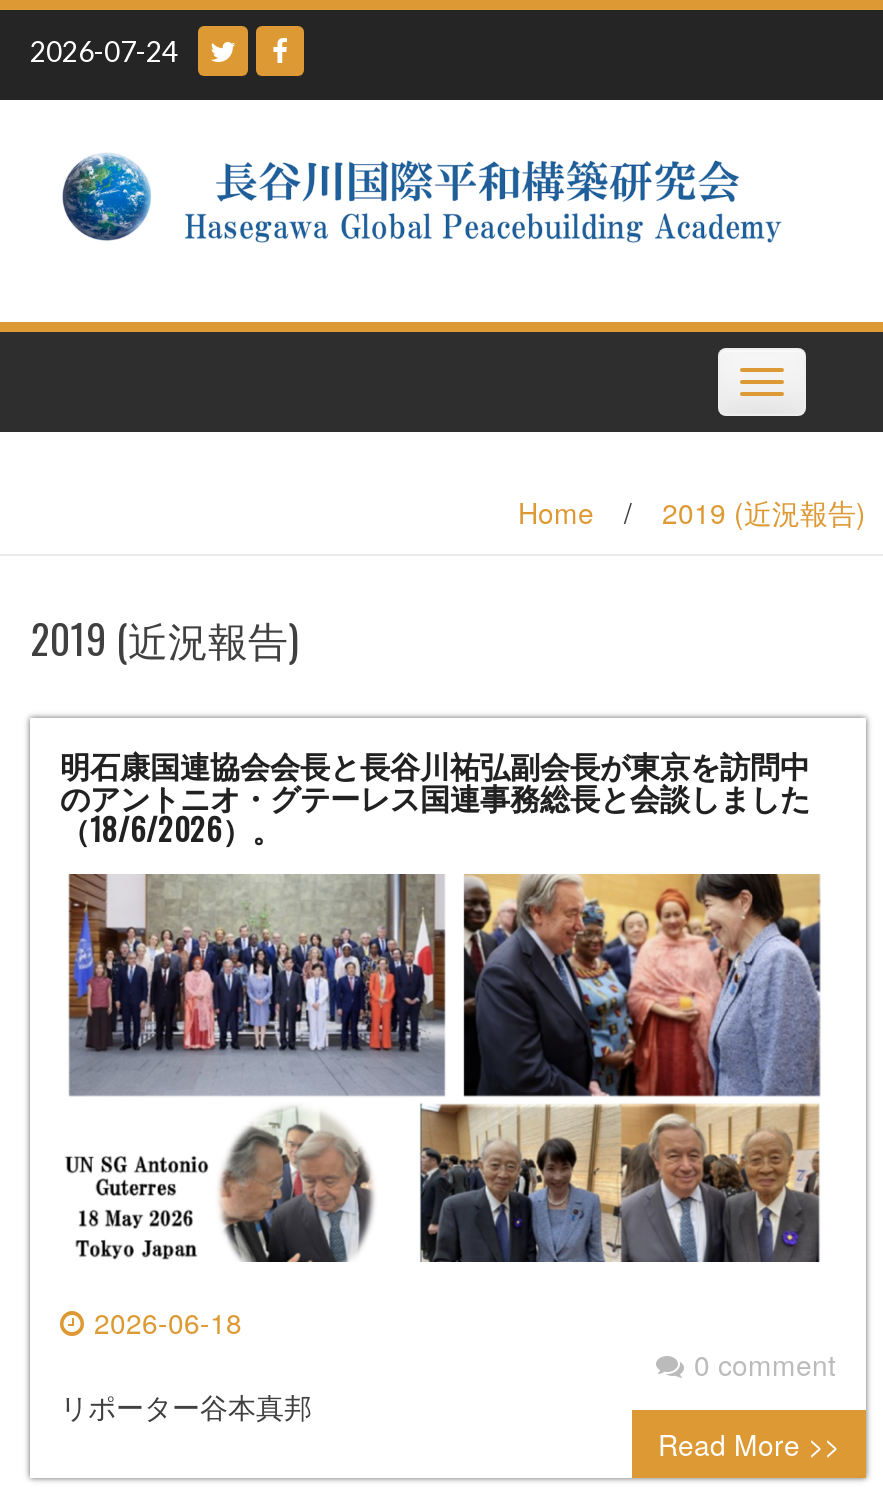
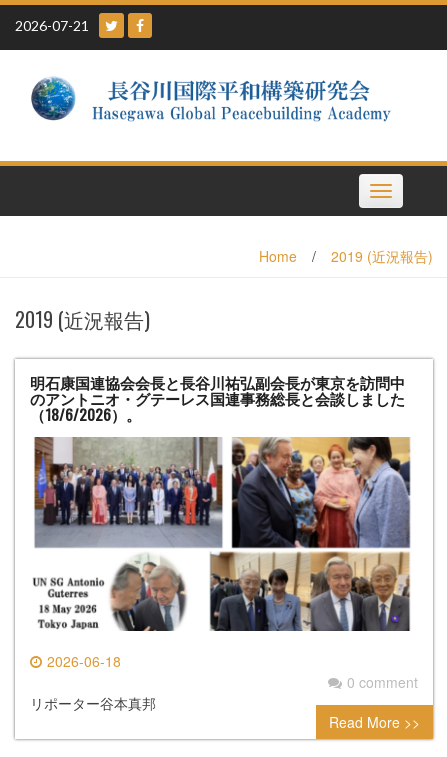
- 2026-07-24
+ 2026-07-21
